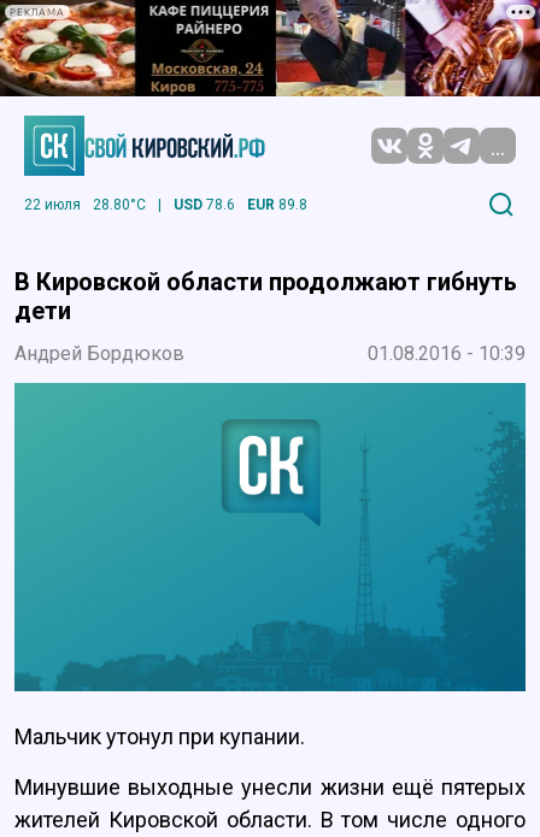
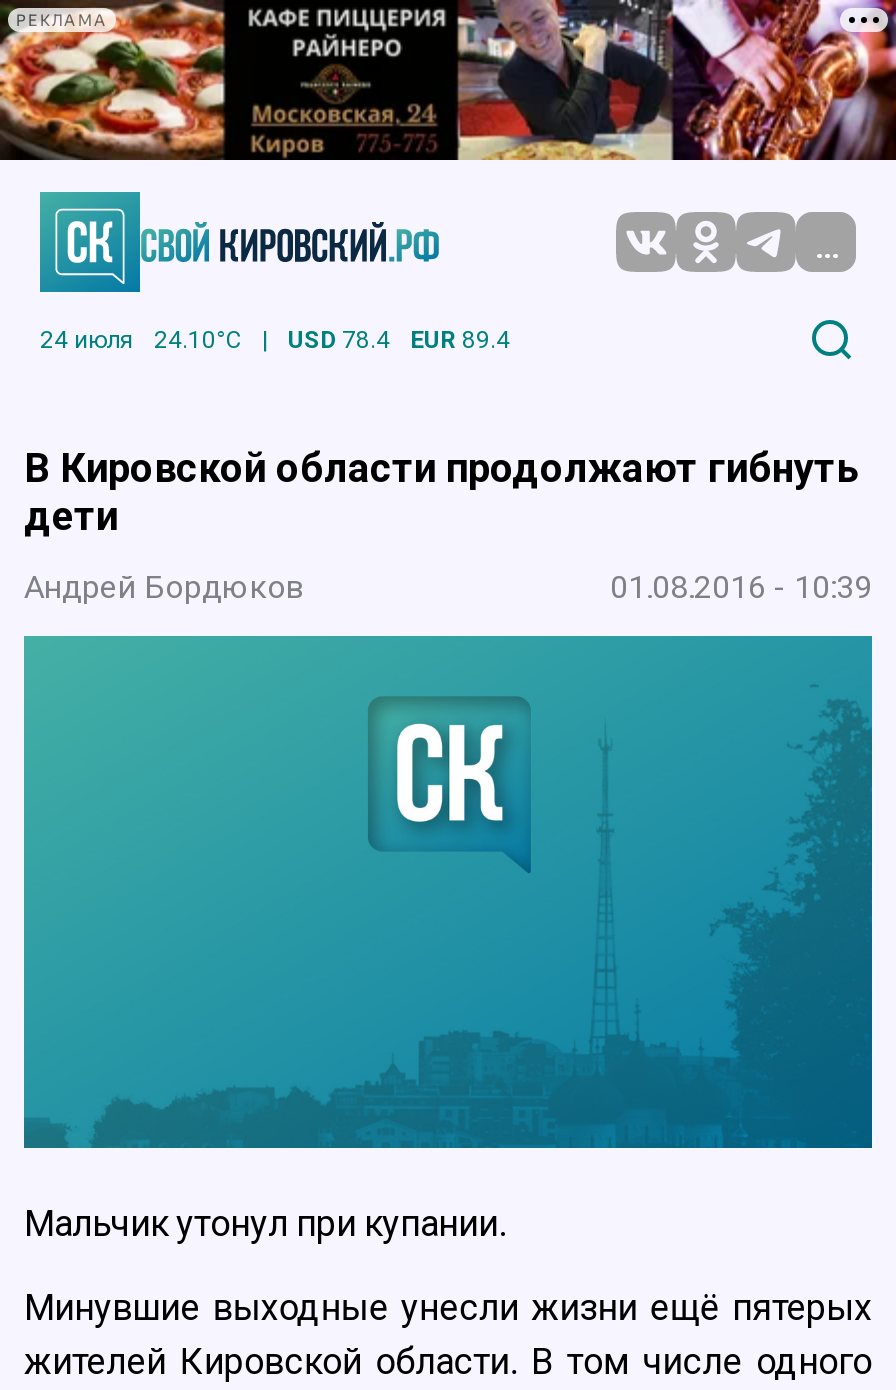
- 22 июля
- 28.80°C
+ 24 июля
+ 24.10°C

- USD 78.6
+ USD 78.4

- EUR 89.8
+ EUR 89.4
